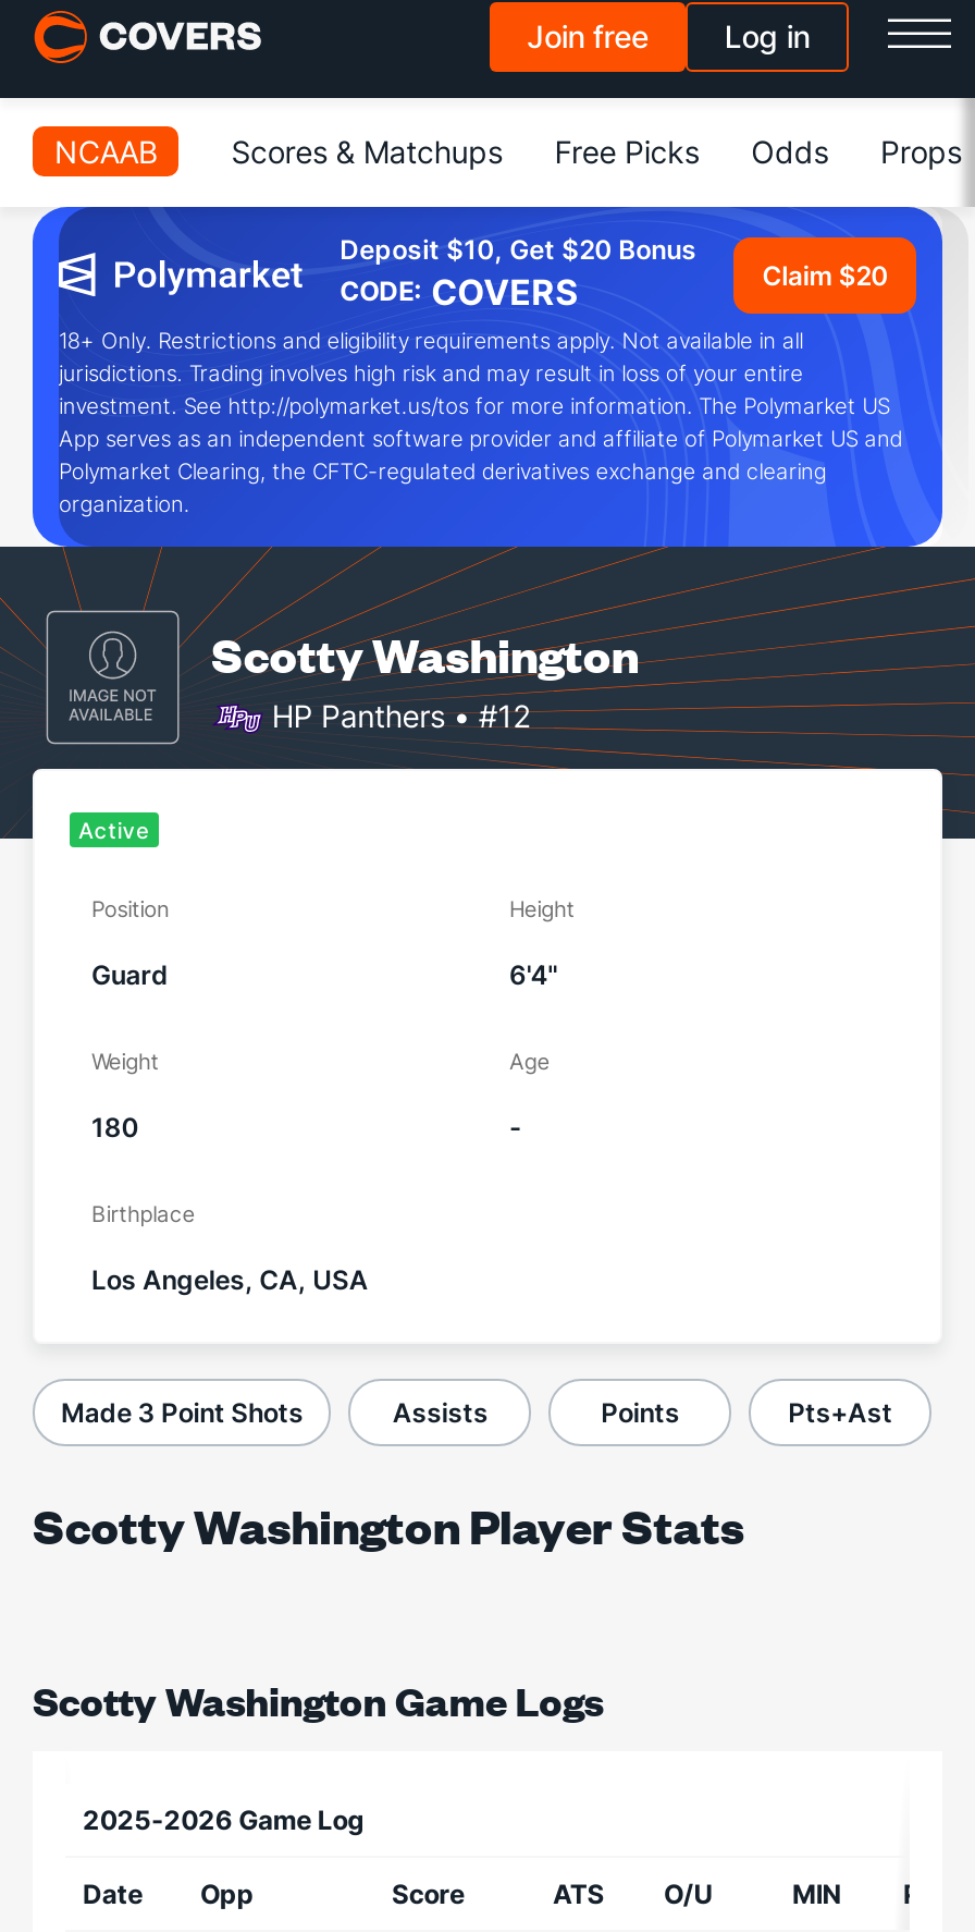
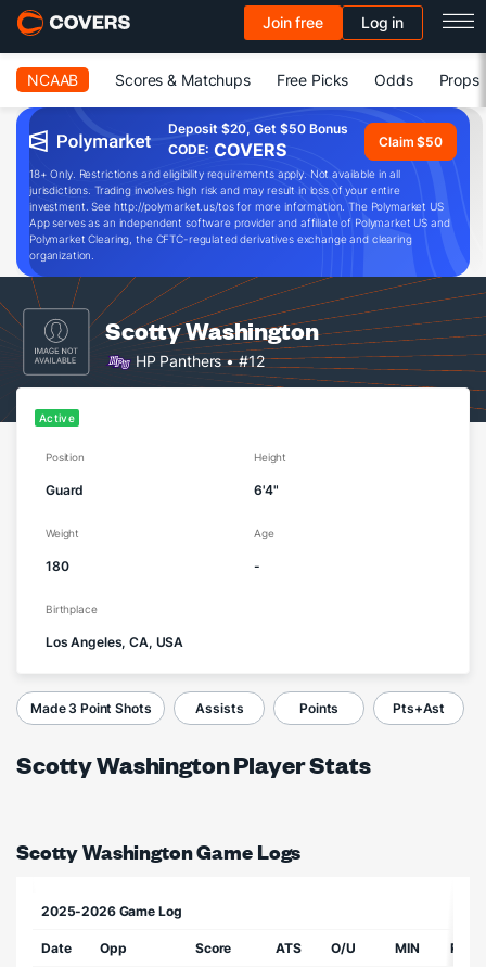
- Deposit $10, Get $20 Bonus
+ Deposit $20, Get $50 Bonus

- Claim $20
+ Claim $50
